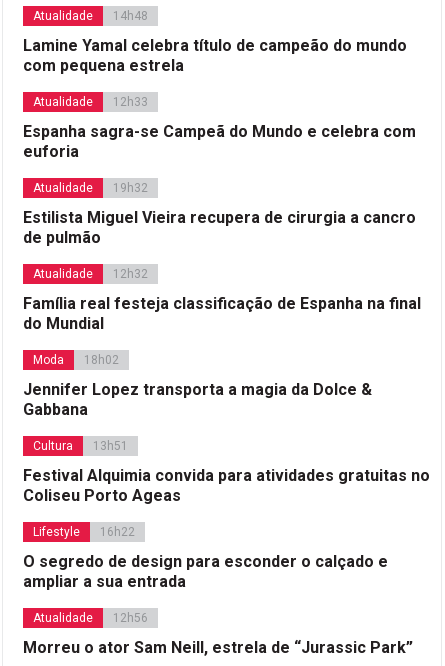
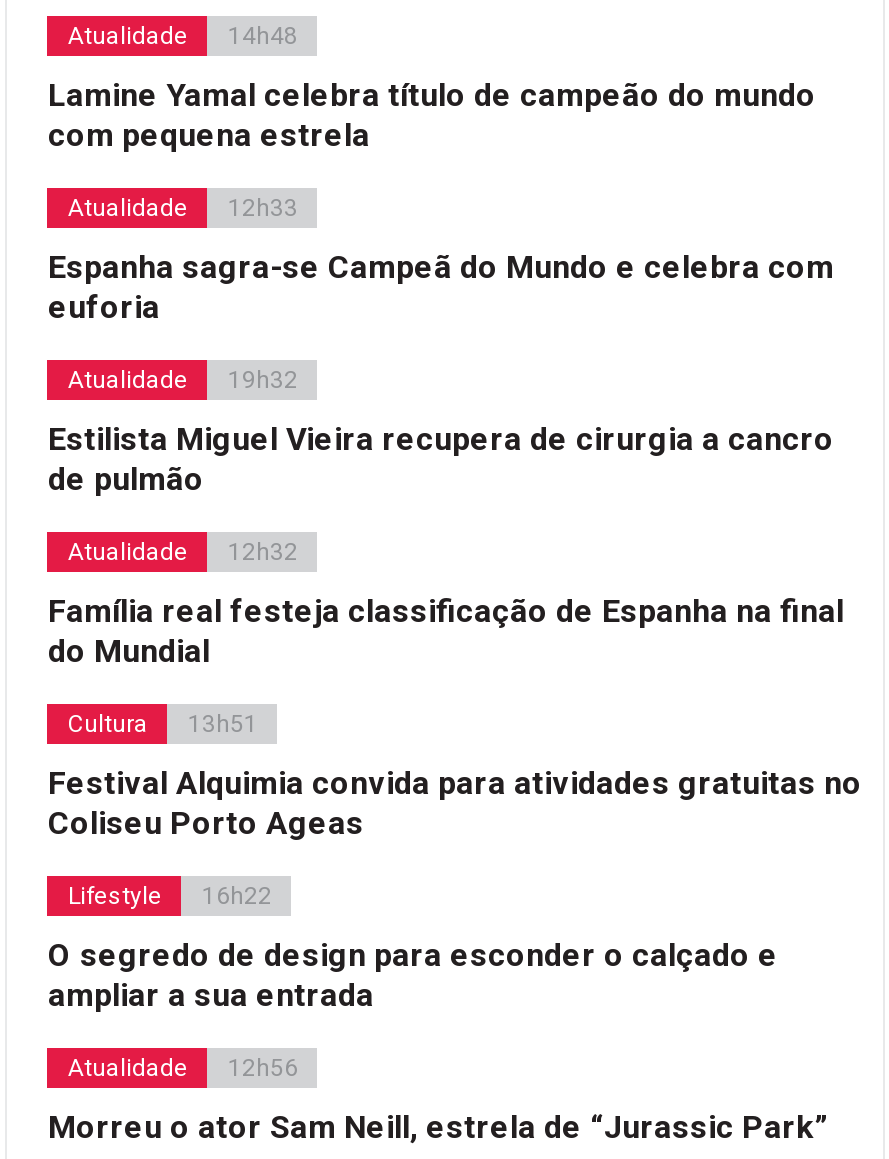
- Moda
- 18h02
- Jennifer Lopez transporta a magia da Dolce &
- Gabbana
